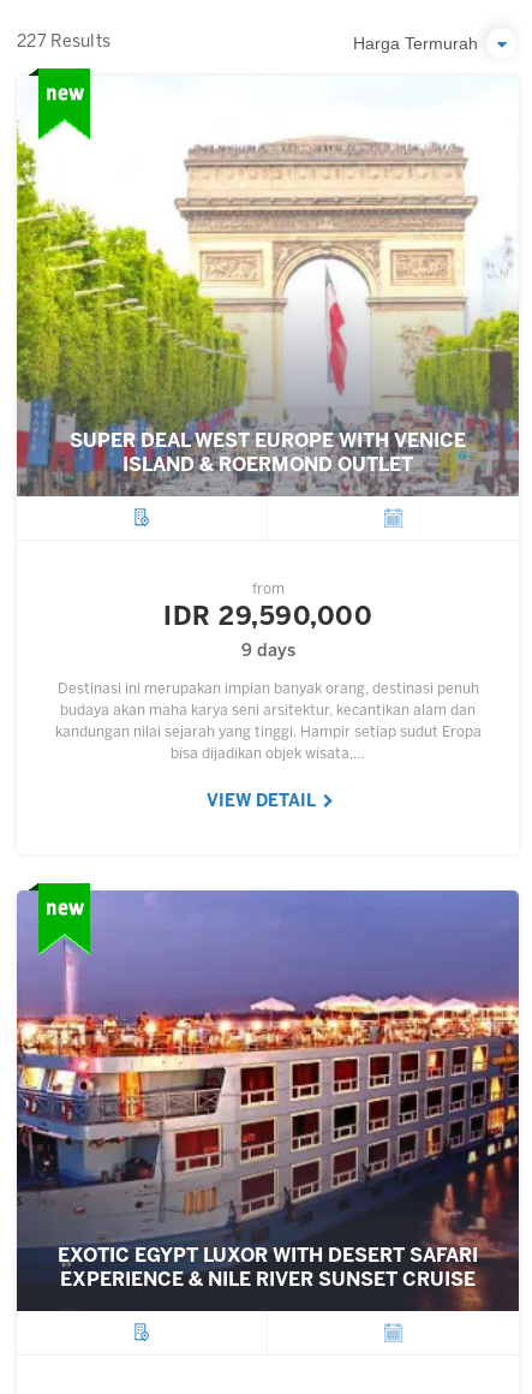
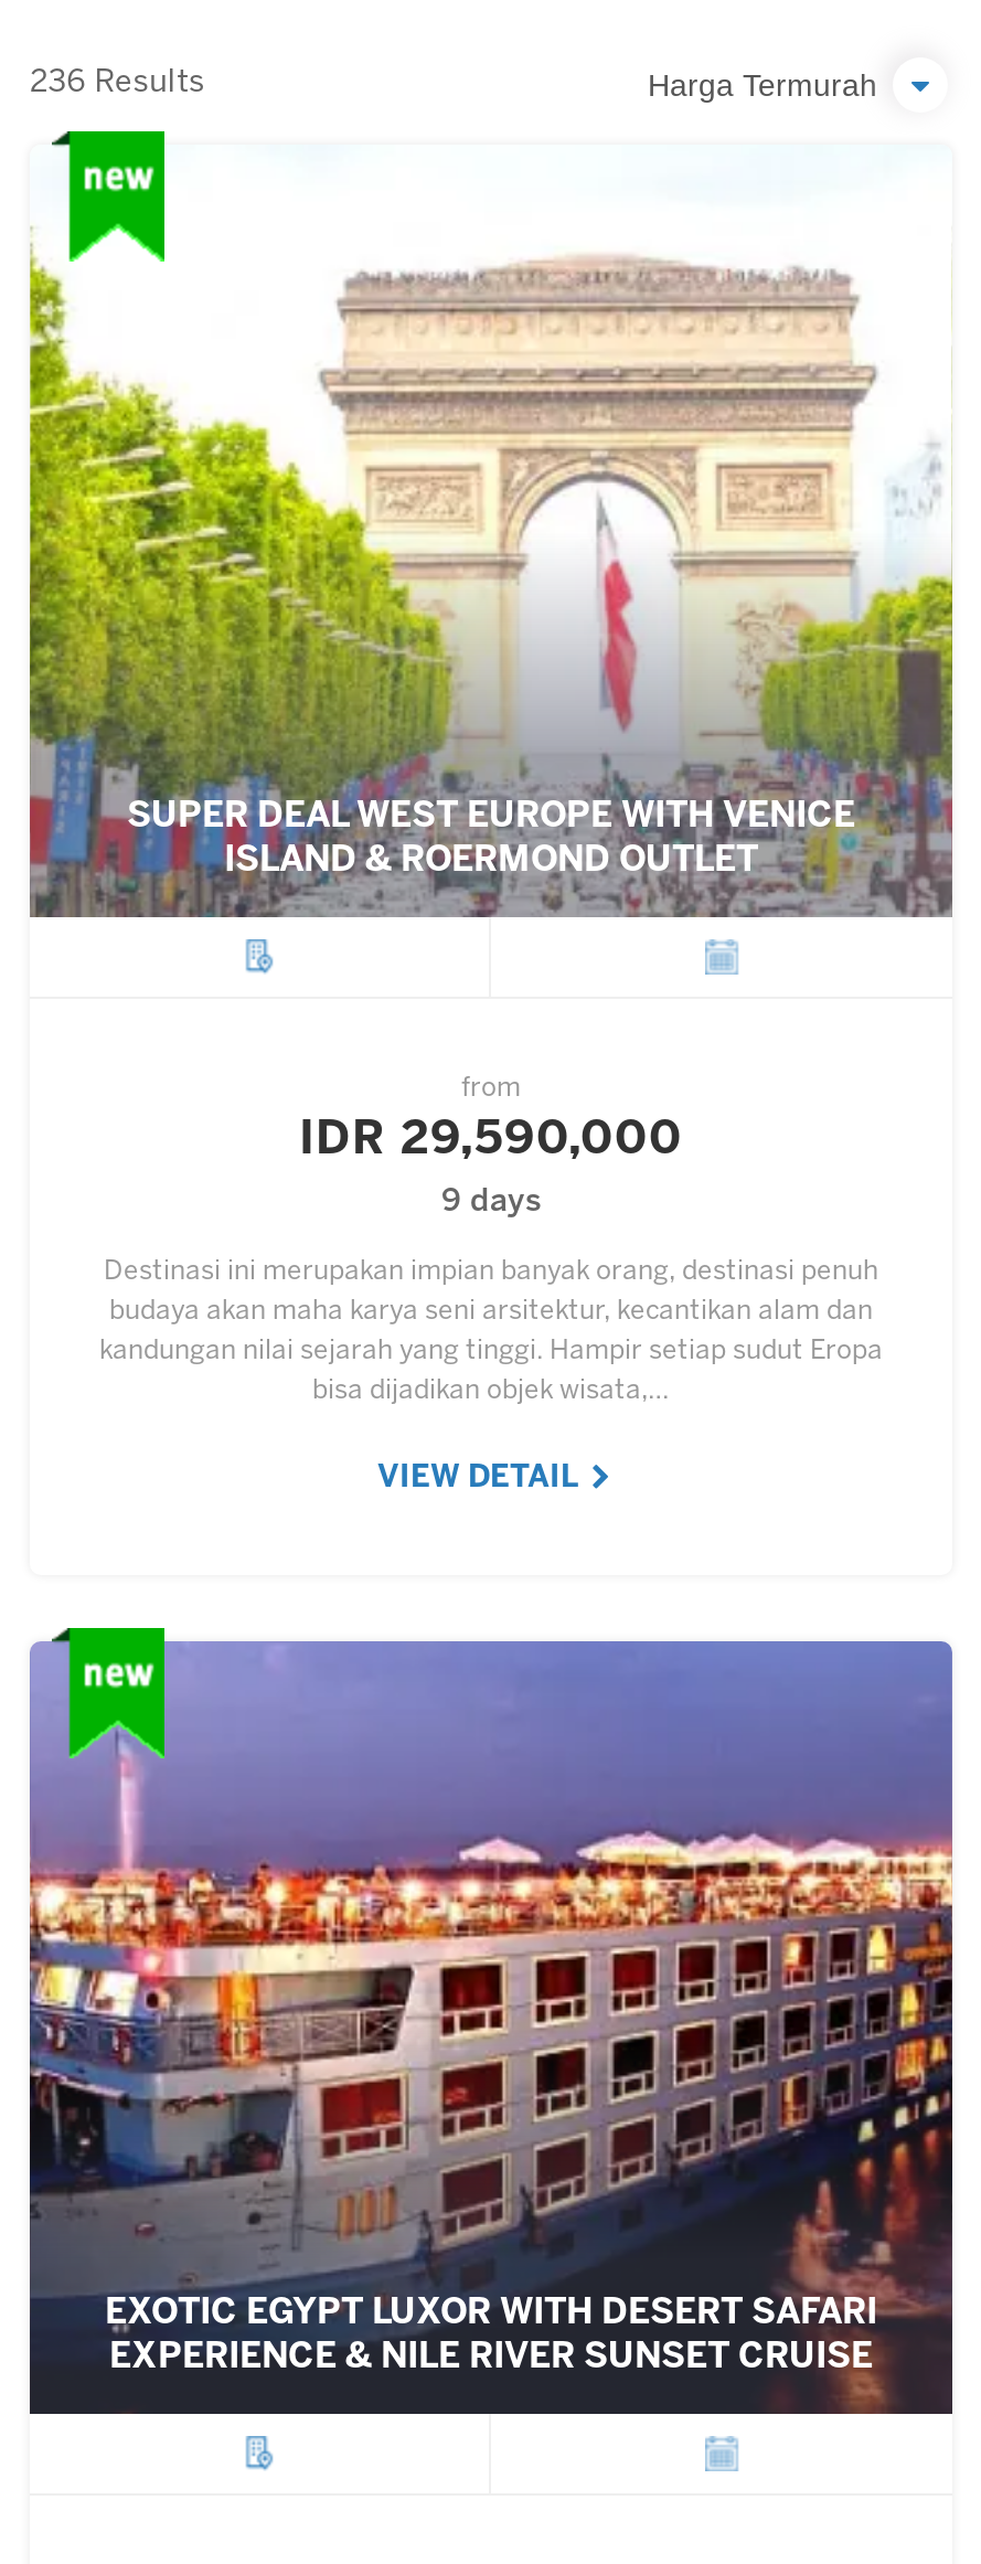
- 227 Results
+ 236 Results
